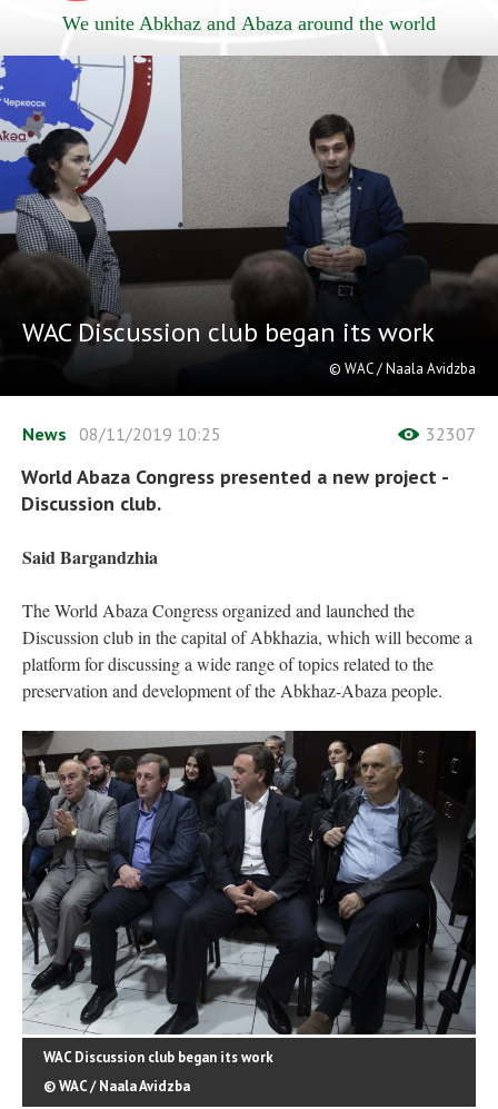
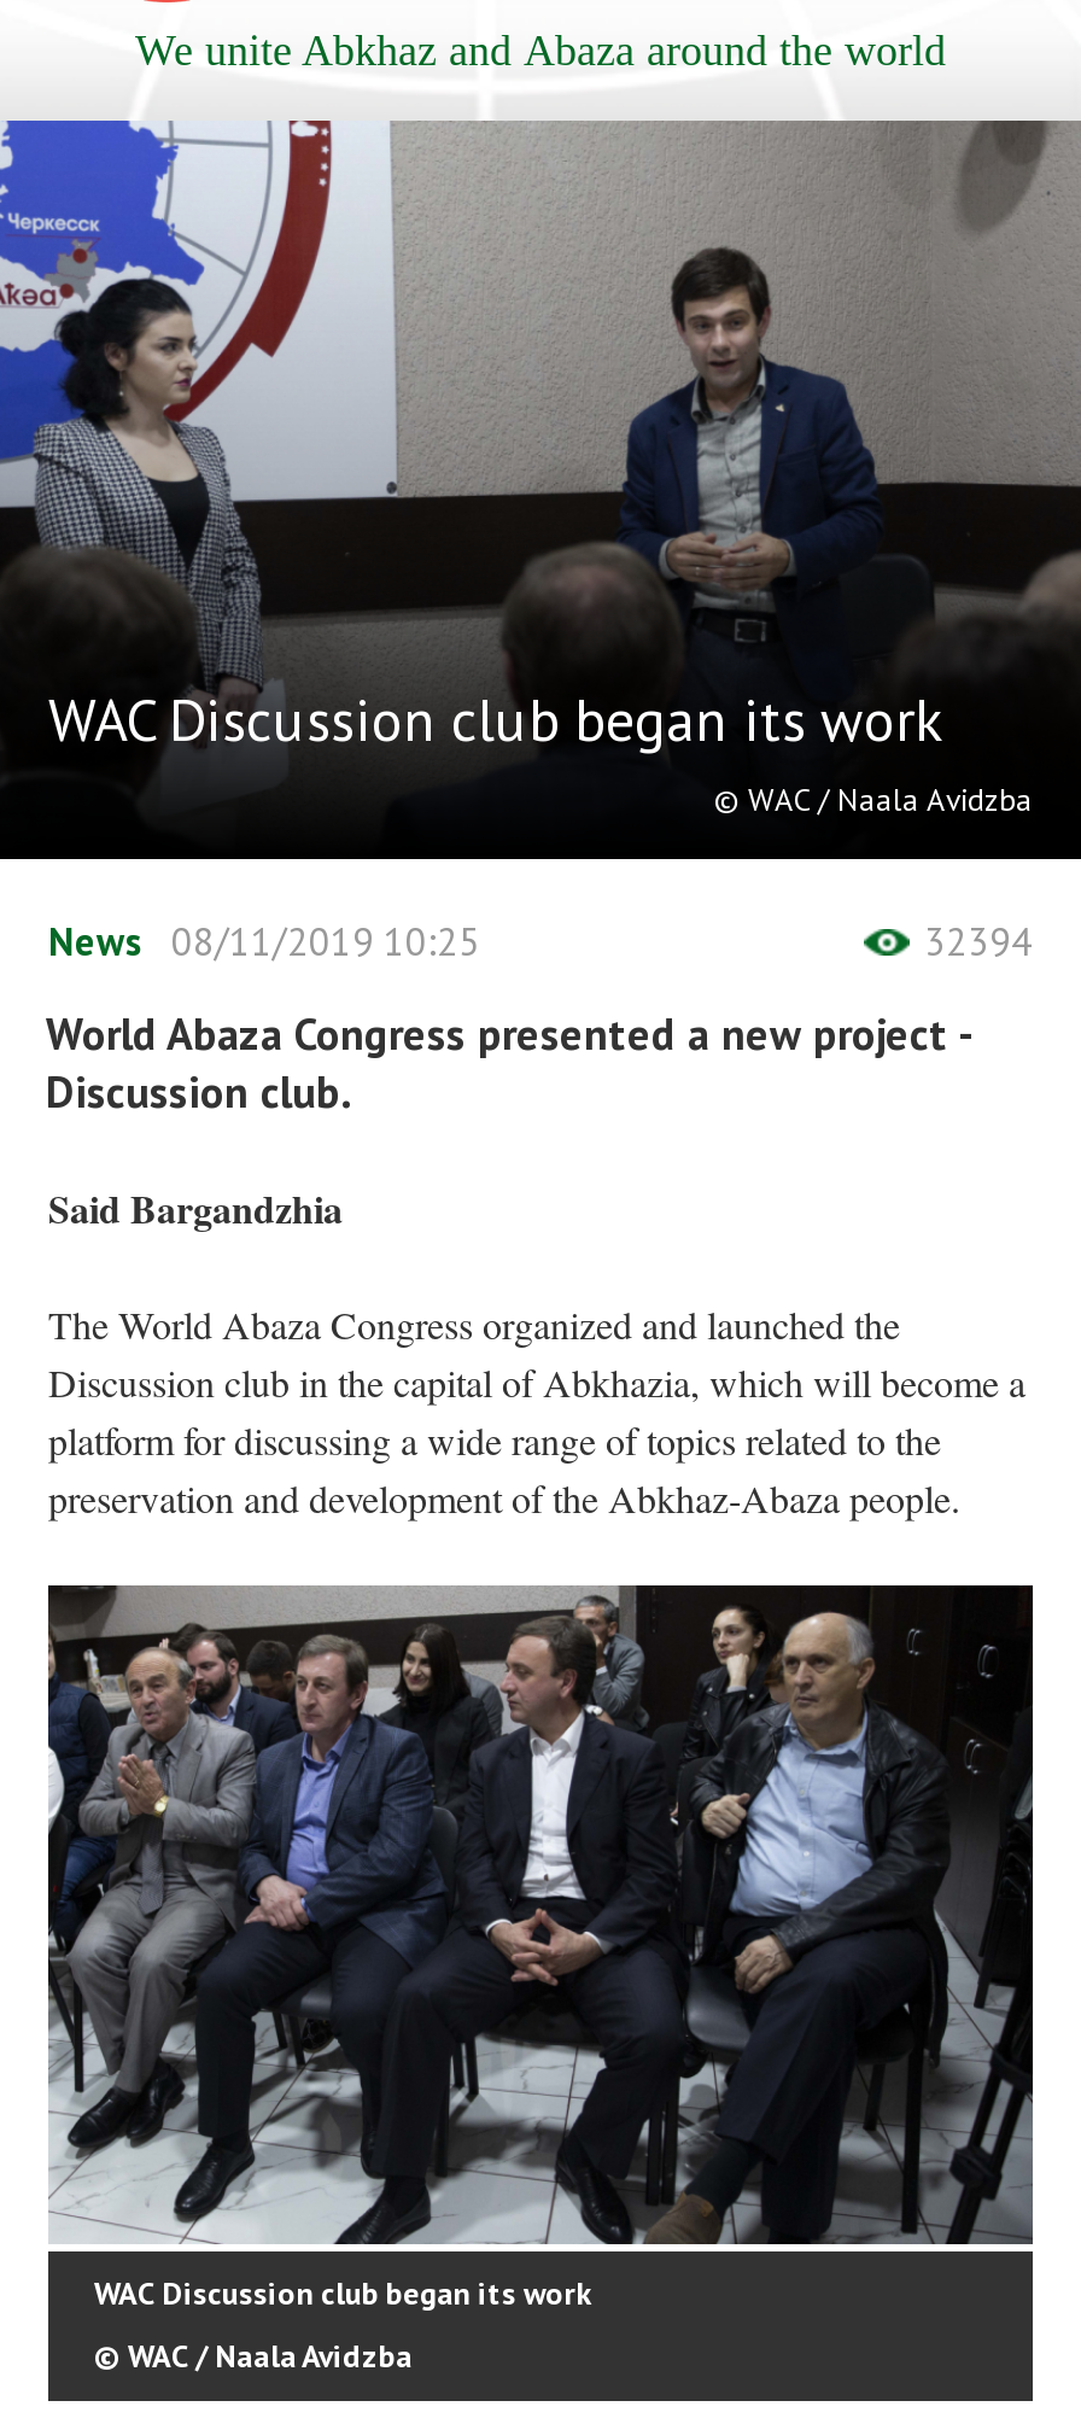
- 32307
+ 32394
